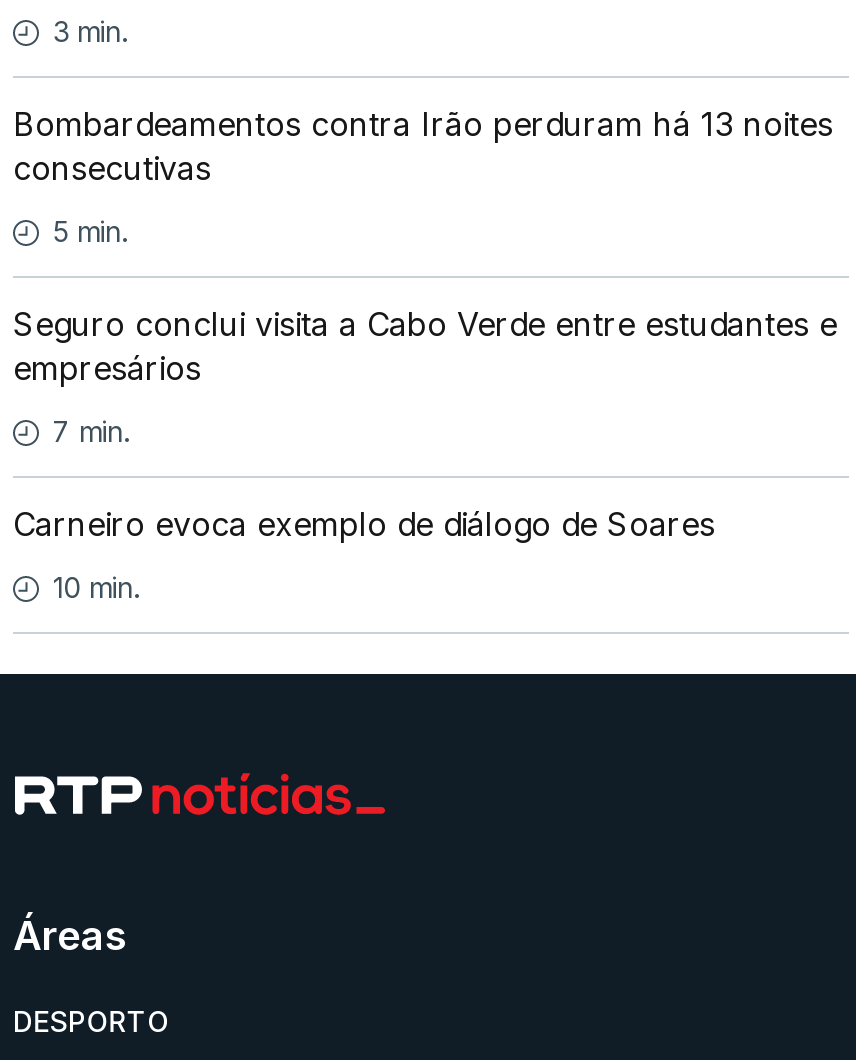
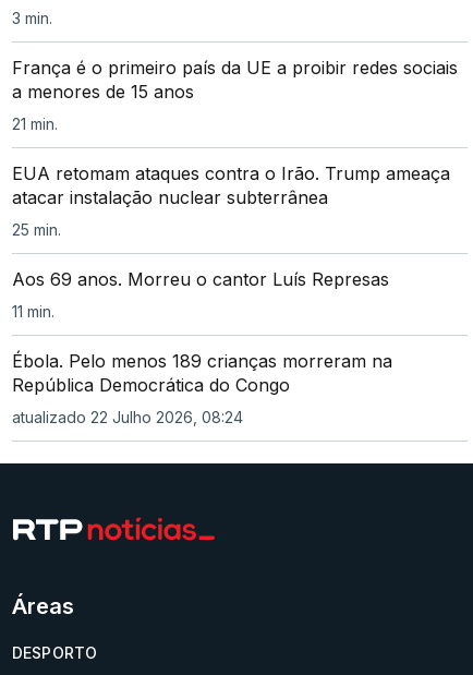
- Bombardeamentos contra Irão perduram há 13 noites
- consecutivas
- 5 min.
- Seguro conclui visita a Cabo Verde entre estudantes e
- empresários
- 7 min.
- Carneiro evoca exemplo de diálogo de Soares
- 10 min.
+ França é o primeiro país da UE a proibir redes sociais
+ a menores de 15 anos
+ 21 min.
+ EUA retomam ataques contra o Irão. Trump ameaça
+ atacar instalação nuclear subterrânea
+ 25 min.
+ Aos 69 anos. Morreu o cantor Luís Represas
+ 11 min.
+ Ébola. Pelo menos 189 crianças morreram na
+ República Democrática do Congo
+ atualizado 22 Julho 2026, 08:24
